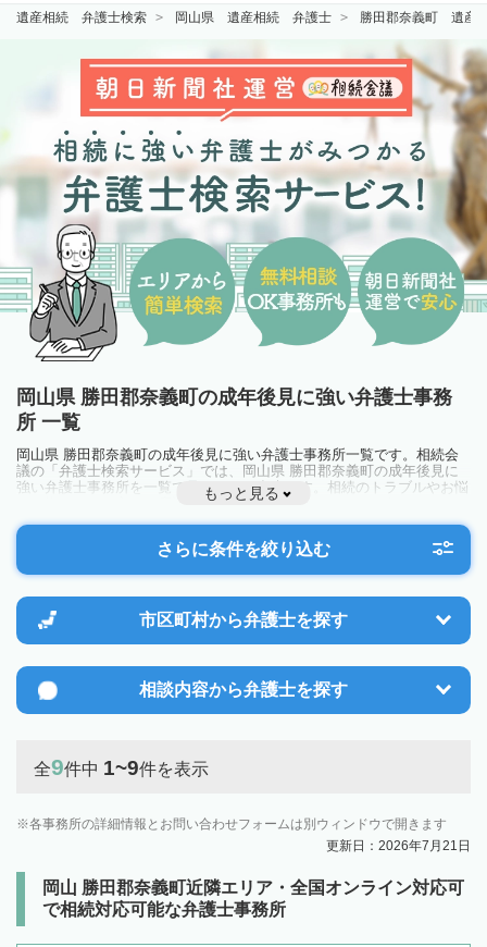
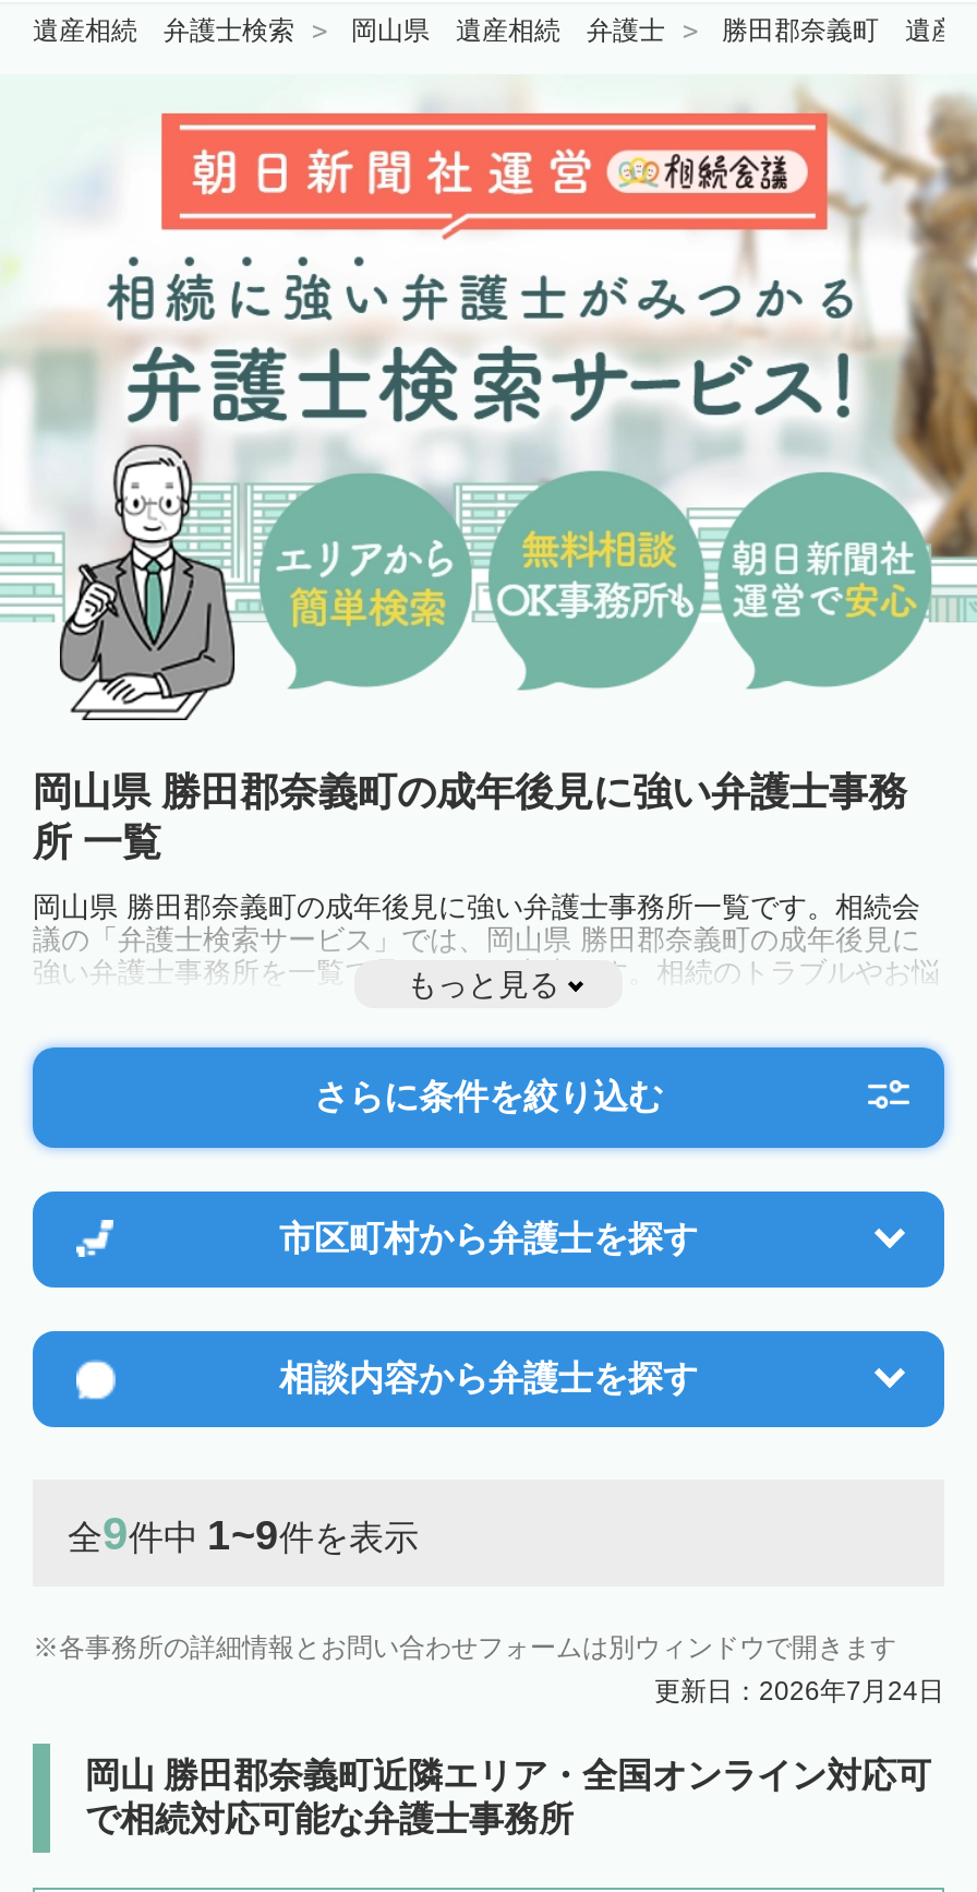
- 更新日：2026年7月21日
+ 更新日：2026年7月24日
